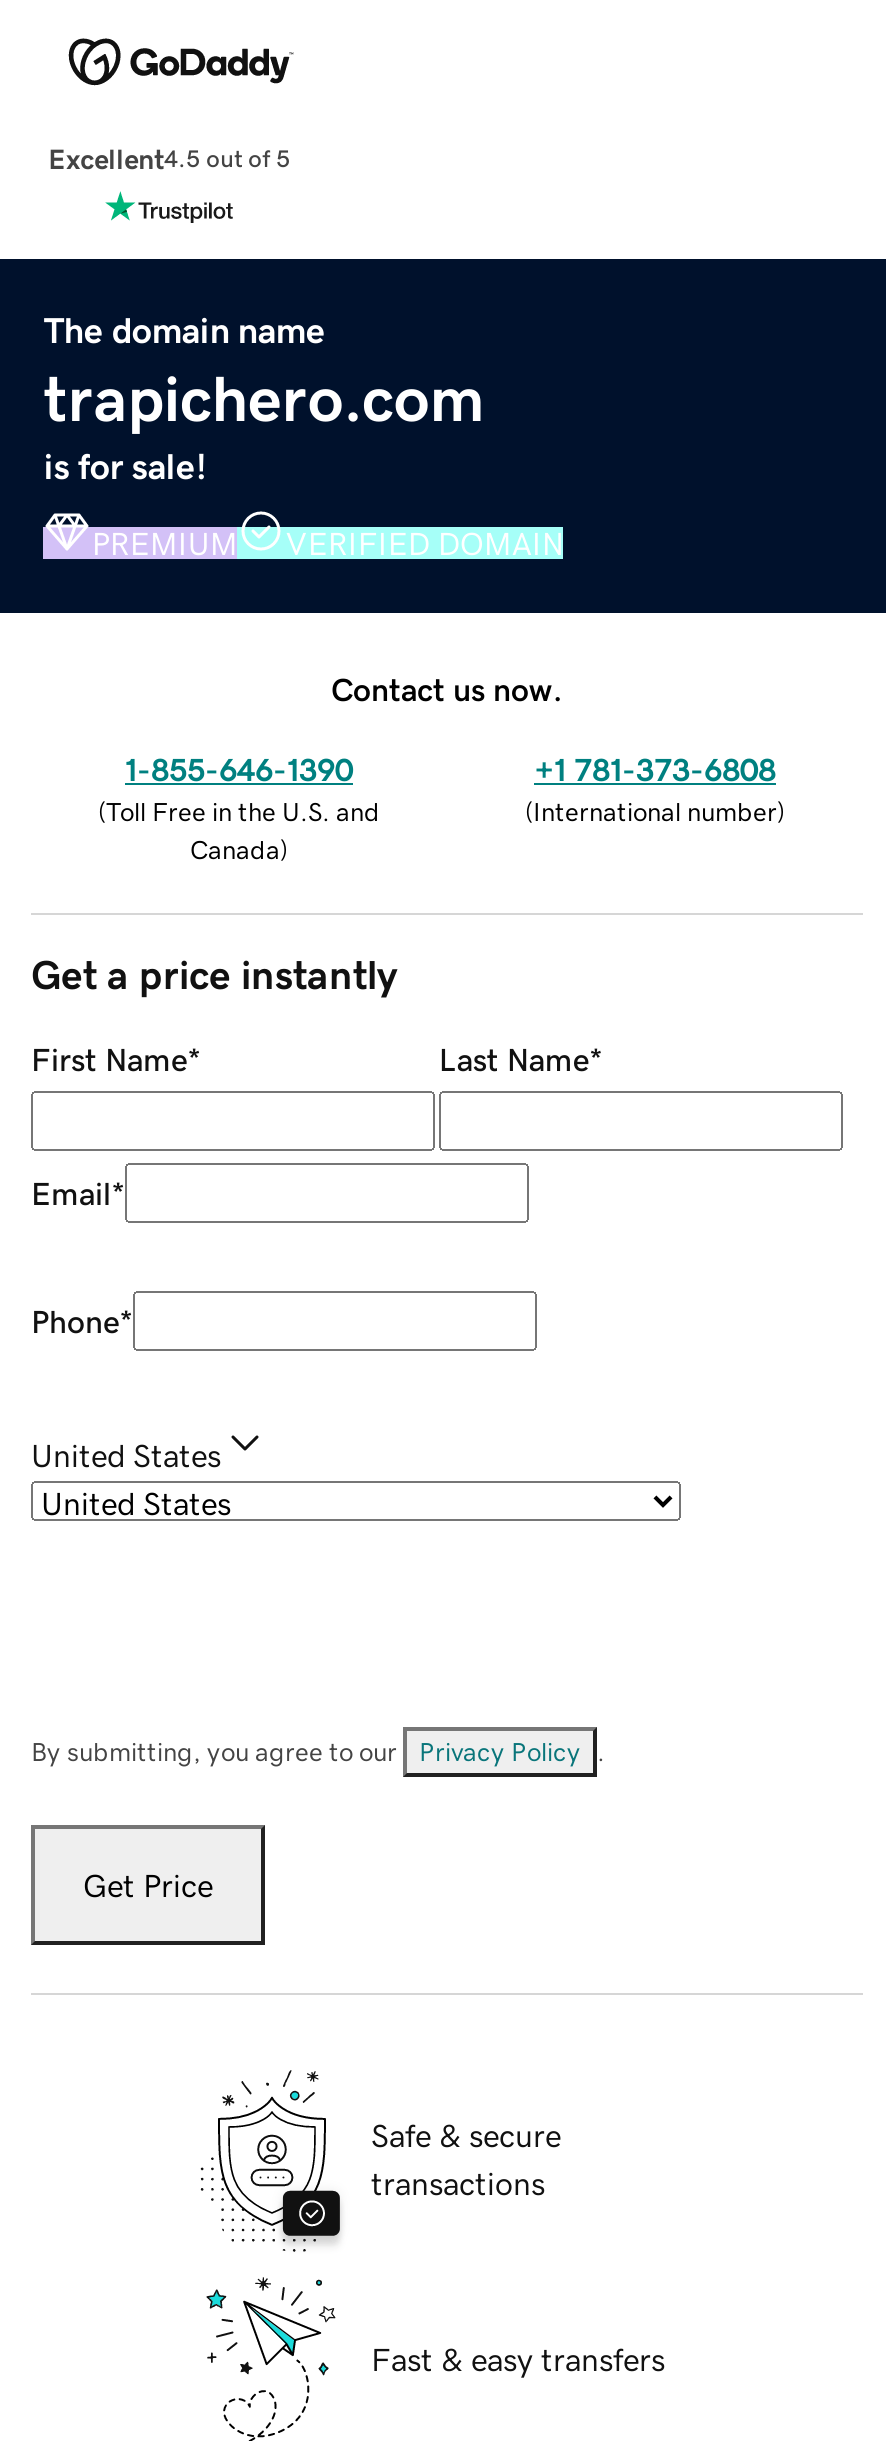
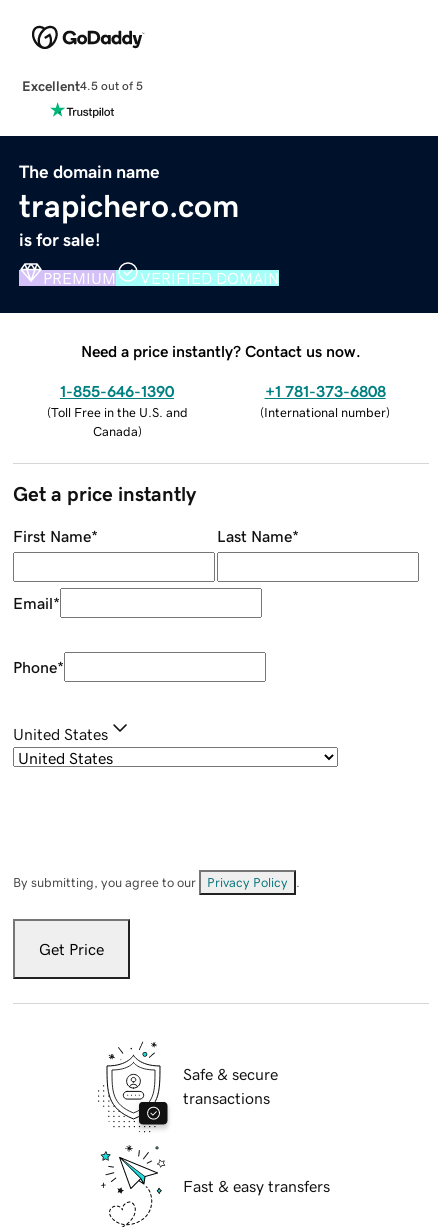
- Contact us now.
+ Need a price instantly? Contact us now.
